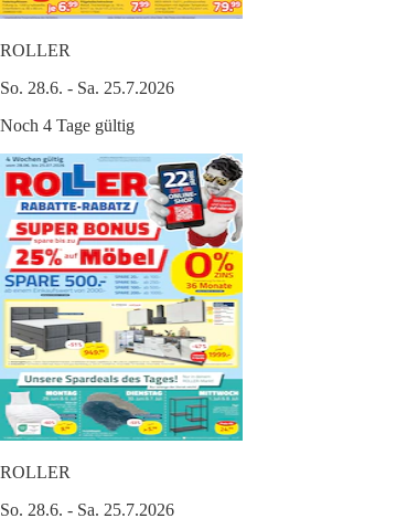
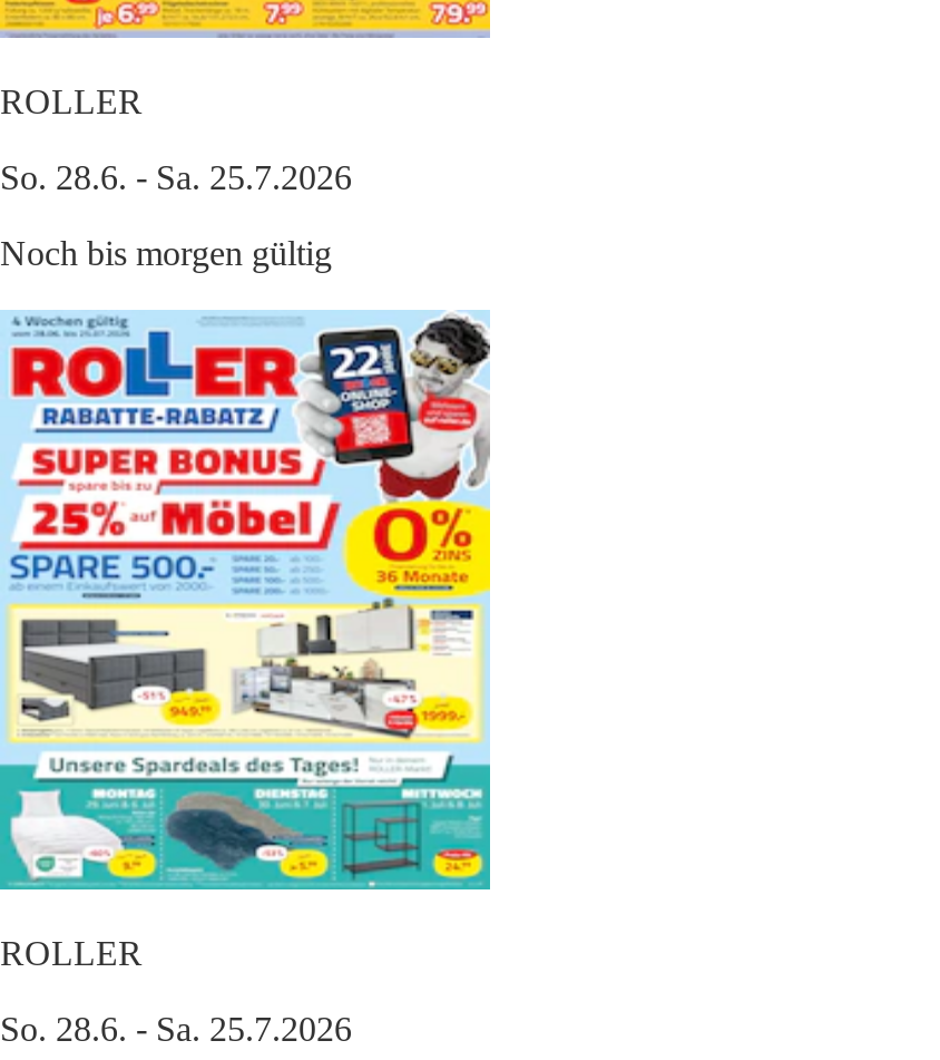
- Noch 4 Tage gültig
+ Noch bis morgen gültig
